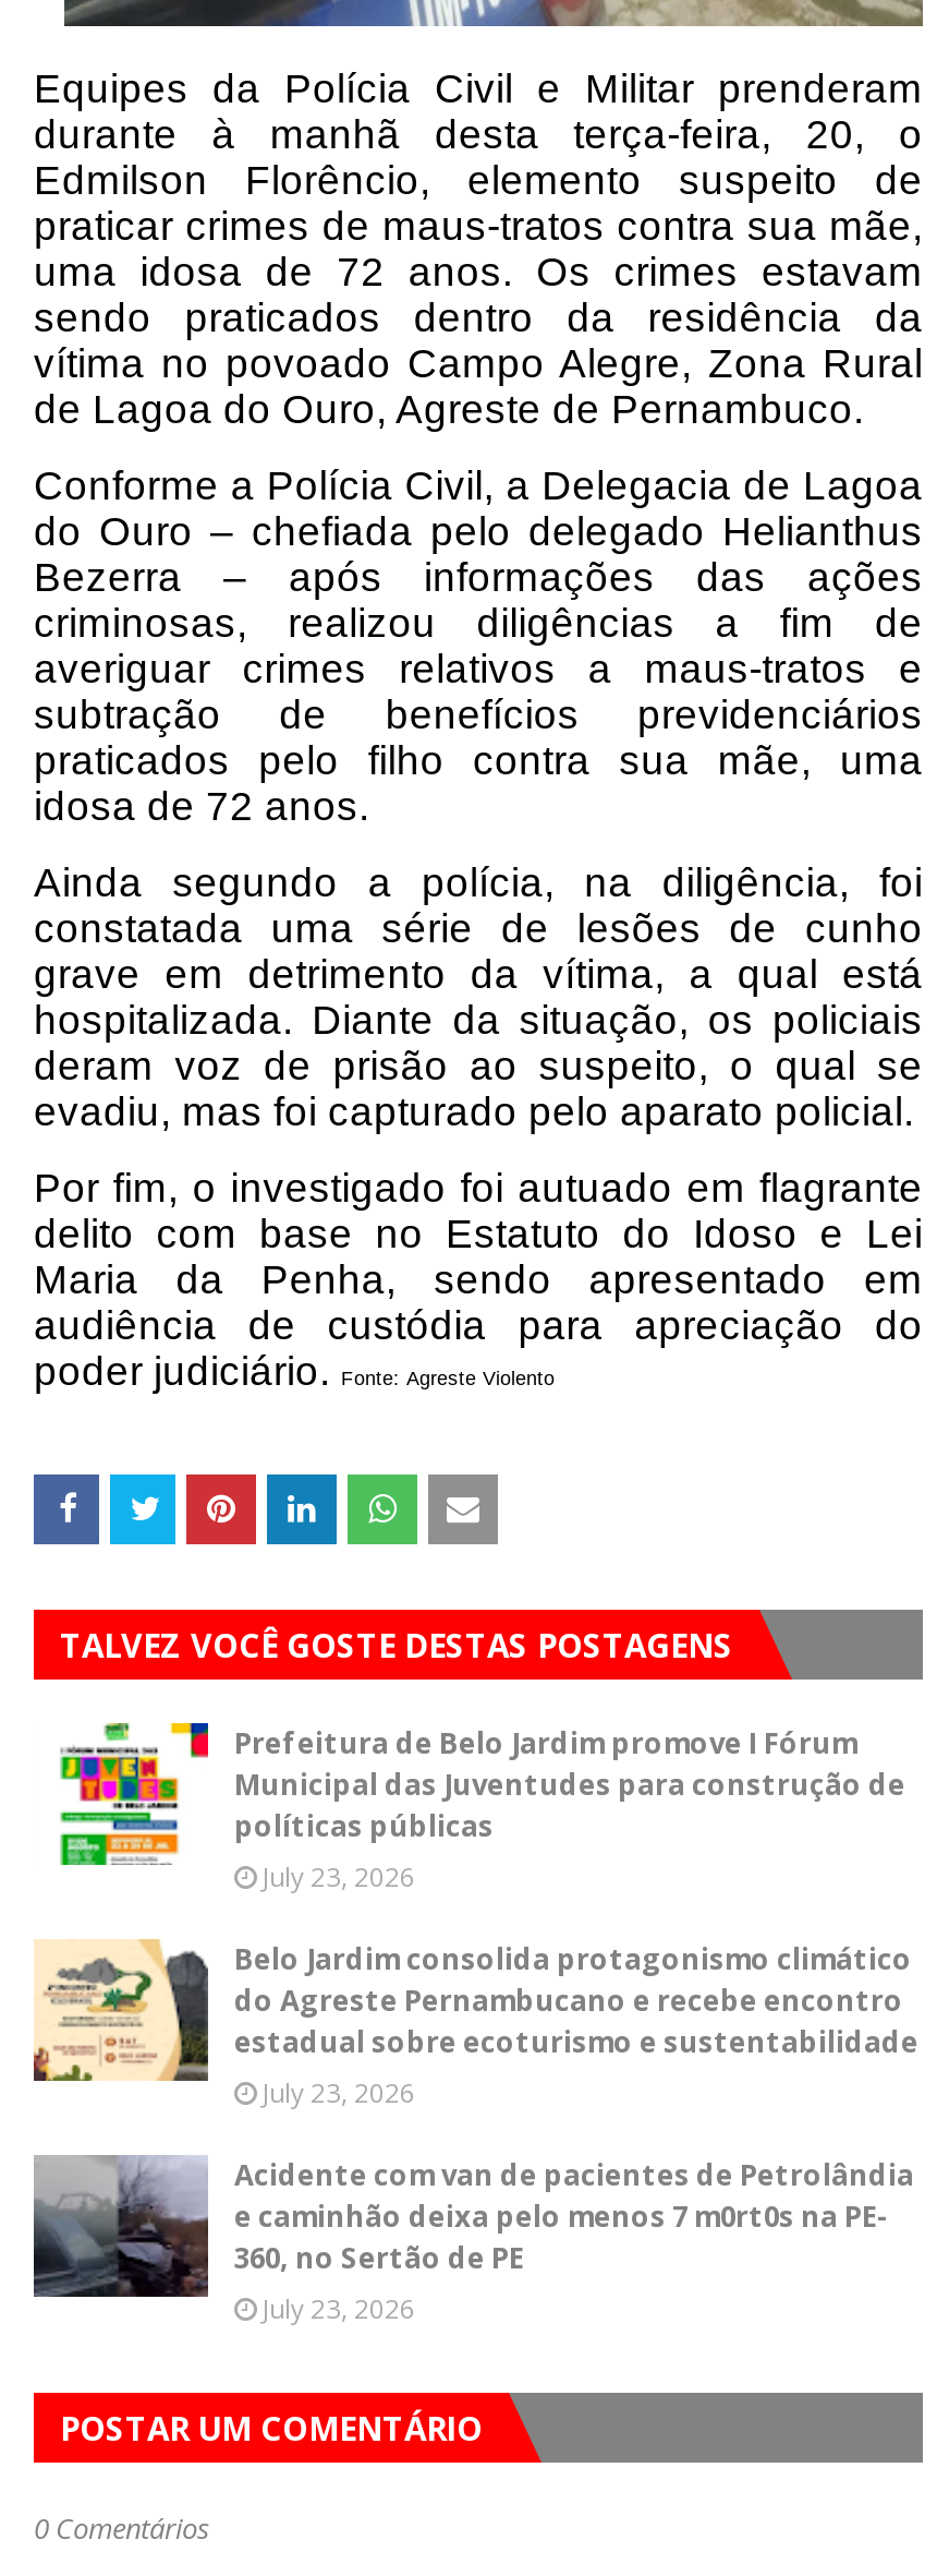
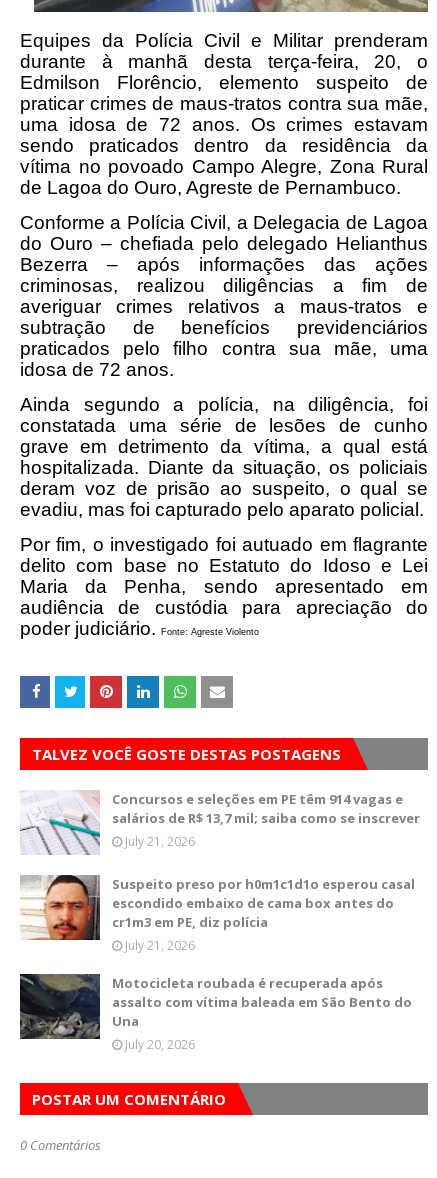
- [image]
- Prefeitura de Belo Jardim promove I Fórum
- Municipal das Juventudes para construção de
- políticas públicas
- July 23, 2026
+ [image]
+ Concursos e seleções em PE têm 914 vagas e
+ salários de R$ 13,7 mil; saiba como se inscrever
+ July 21, 2026

- [image]
- Belo Jardim consolida protagonismo climático
- do Agreste Pernambucano e recebe encontro
- estadual sobre ecoturismo e sustentabilidade
- July 23, 2026
+ [image]
+ Suspeito preso por h0m1c1d1o esperou casal
+ escondido embaixo de cama box antes do
+ cr1m3 em PE, diz polícia
+ July 21, 2026

- [image]
- Acidente com van de pacientes de Petrolândia
- e caminhão deixa pelo menos 7 m0rt0s na PE-
- 360, no Sertão de PE
- July 23, 2026
+ [image]
+ Motocicleta roubada é recuperada após
+ assalto com vítima baleada em São Bento do
+ Una
+ July 20, 2026
